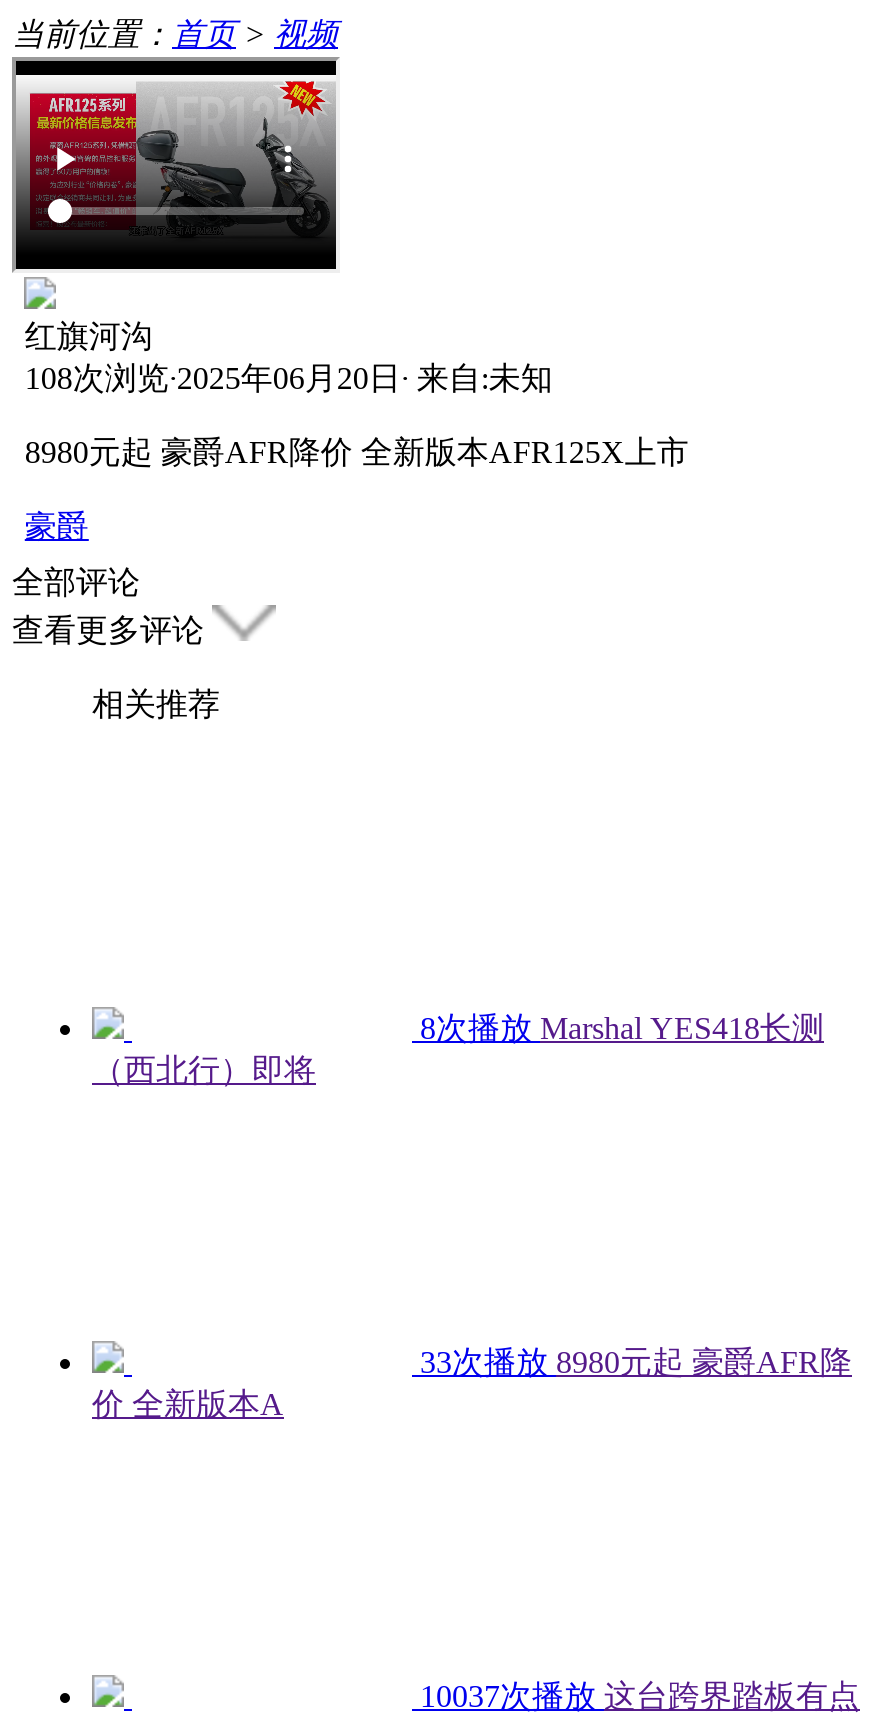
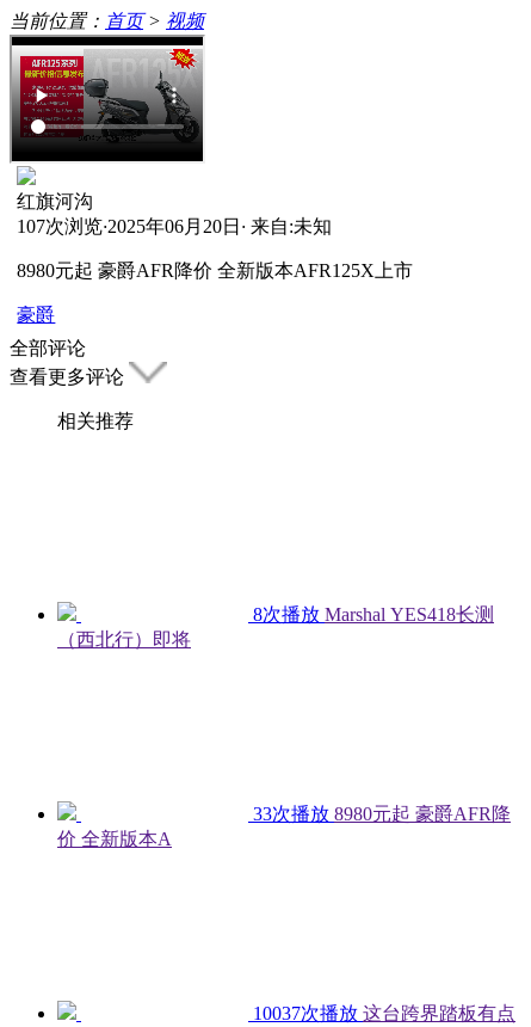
- 108次浏览·2025年06月20日·来自:未知
+ 107次浏览·2025年06月20日·来自:未知
